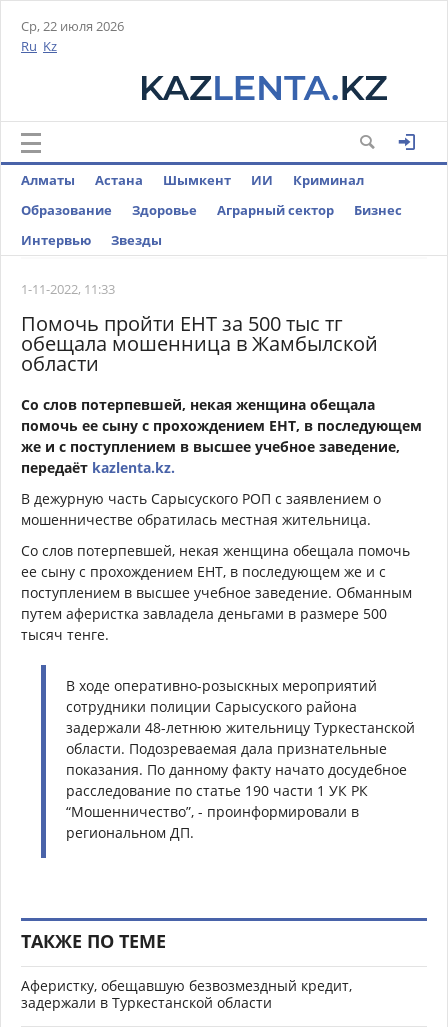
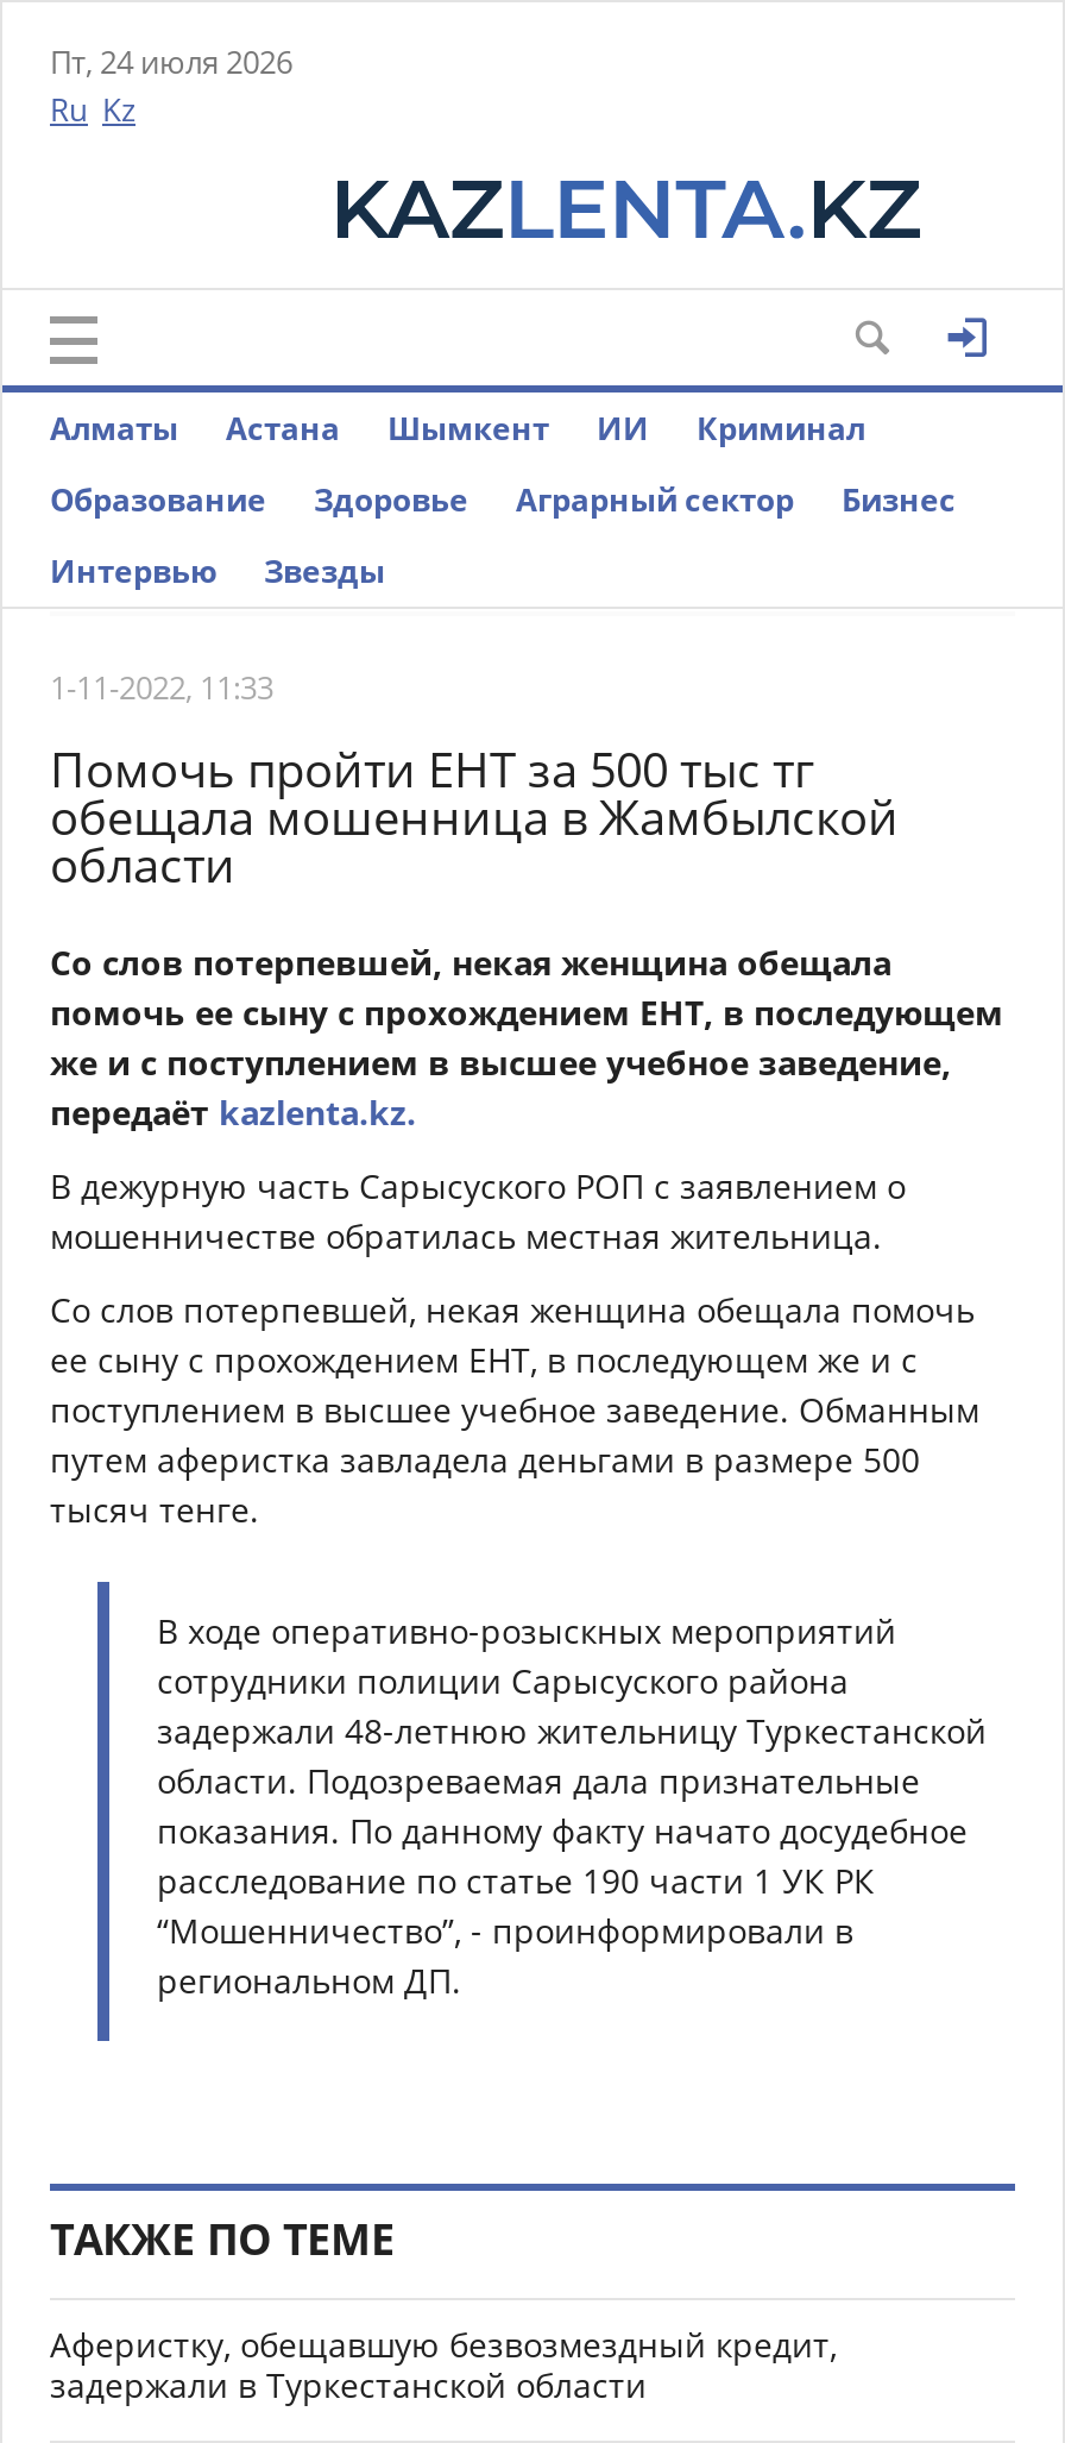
- Ср, 22 июля 2026
+ Пт, 24 июля 2026
